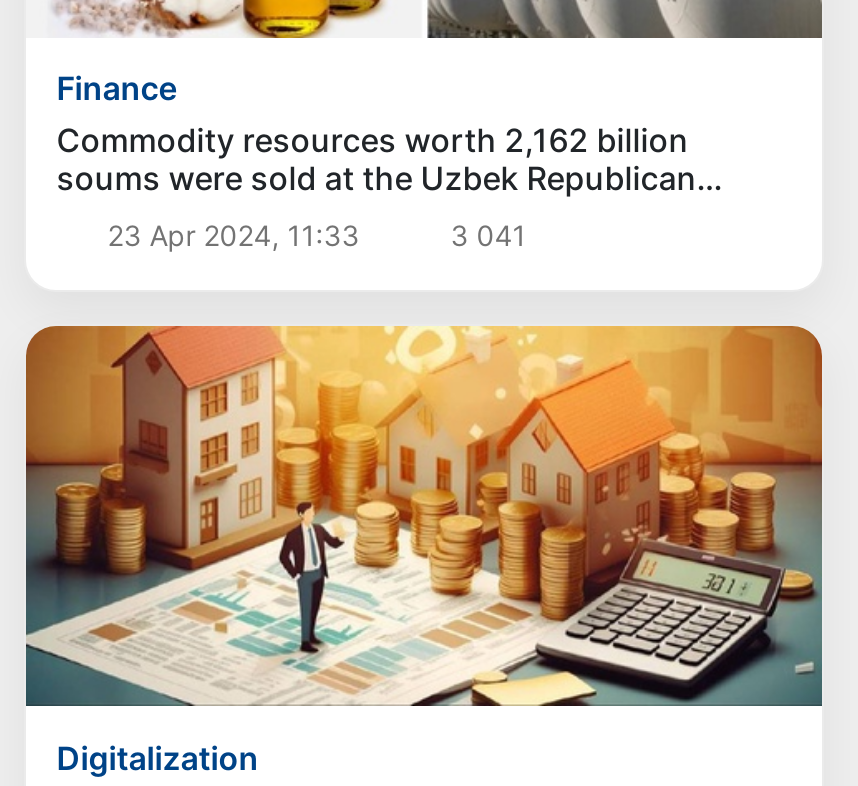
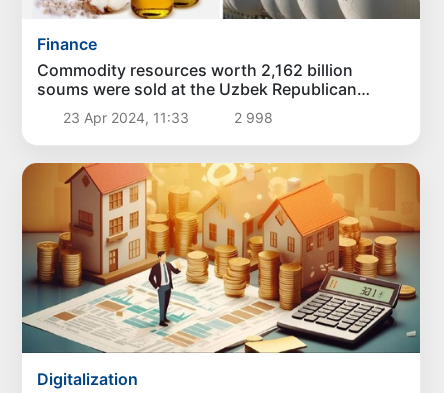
- 3 041
+ 2 998
